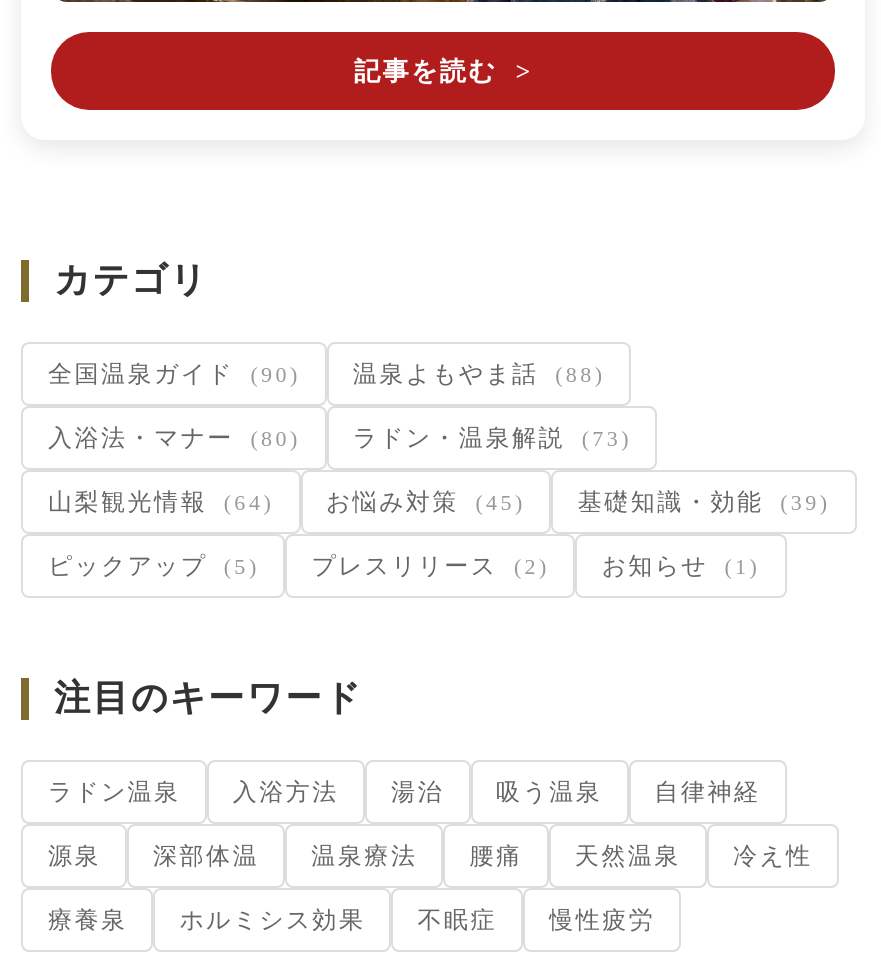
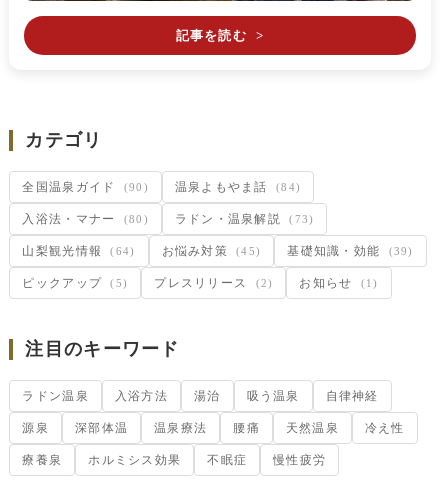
- 温泉よもやま話 (88)
+ 温泉よもやま話 (84)
